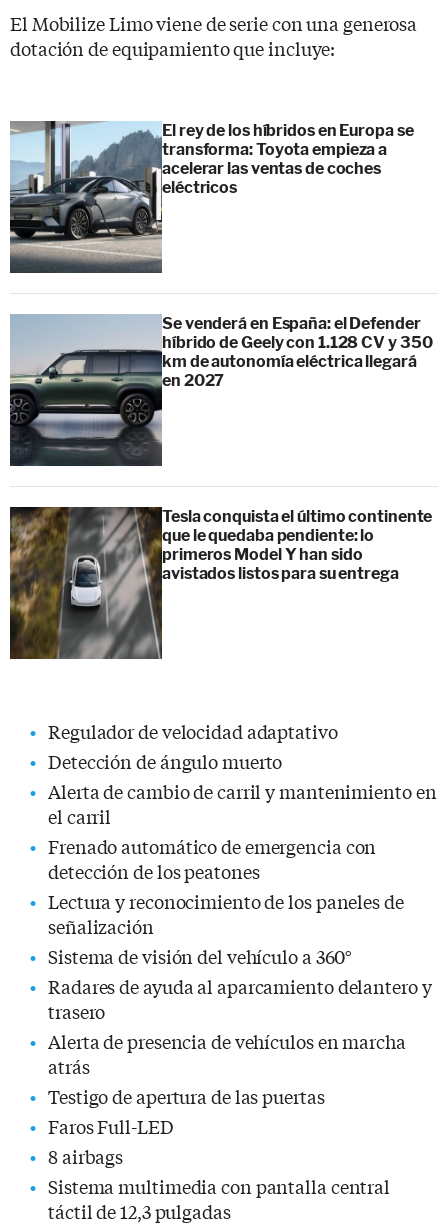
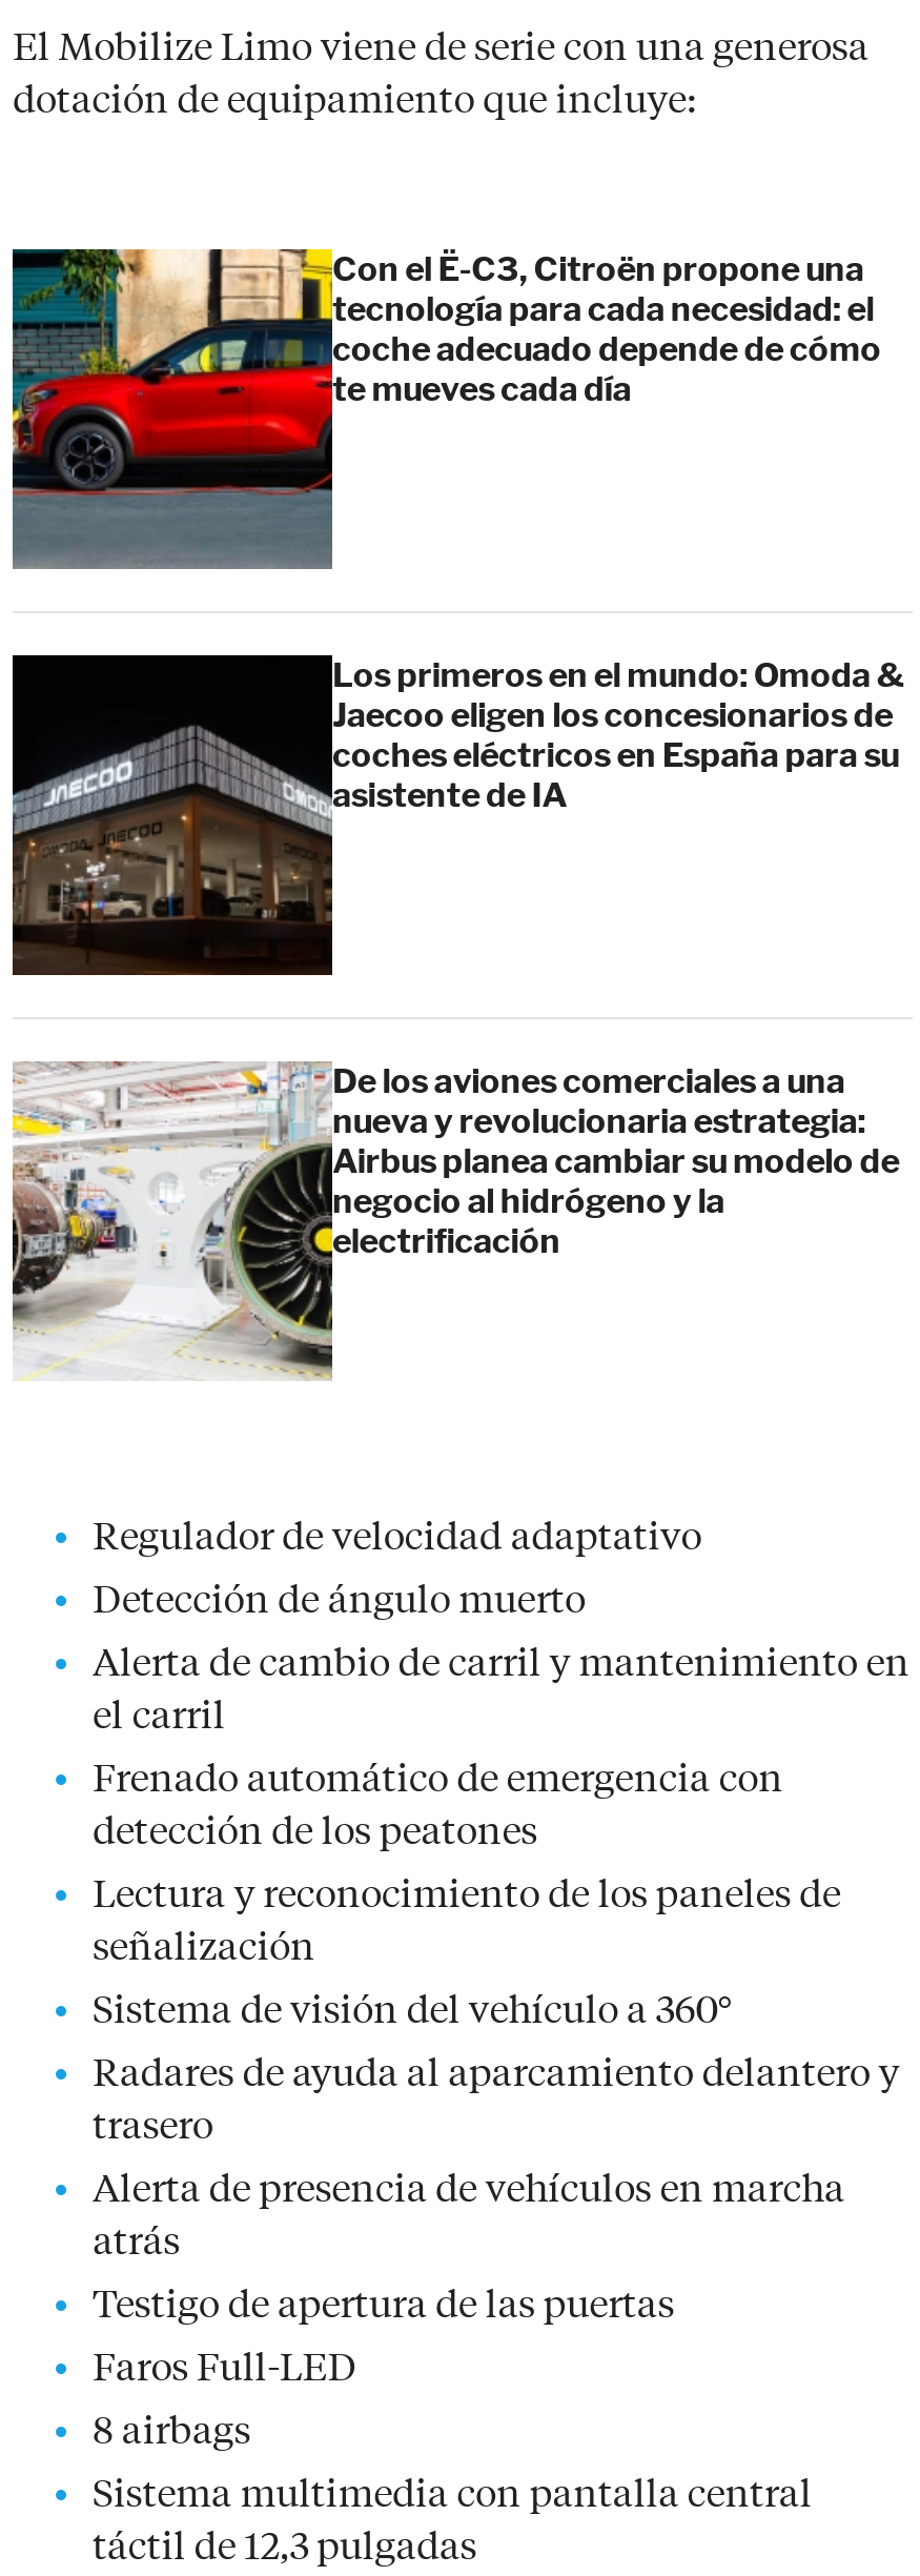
- [image]
- El rey de los híbridos en Europa se
- transforma: Toyota empieza a
- acelerar las ventas de coches
- eléctricos
+ [image]
+ Con el Ë-C3, Citroën propone una
+ tecnología para cada necesidad: el
+ coche adecuado depende de cómo
+ te mueves cada día

- [image]
- Se venderá en España: el Defender
- híbrido de Geely con 1.128 CV y 350
- km de autonomía eléctrica llegará
- en 2027
+ [image]
+ Los primeros en el mundo: Omoda &
+ Jaecoo eligen los concesionarios de
+ coches eléctricos en España para su
+ asistente de IA

- [image]
- Tesla conquista el último continente
- que le quedaba pendiente: lo
- primeros Model Y han sido
- avistados listos para su entrega
+ [image]
+ De los aviones comerciales a una
+ nueva y revolucionaria estrategia:
+ Airbus planea cambiar su modelo de
+ negocio al hidrógeno y la
+ electrificación
